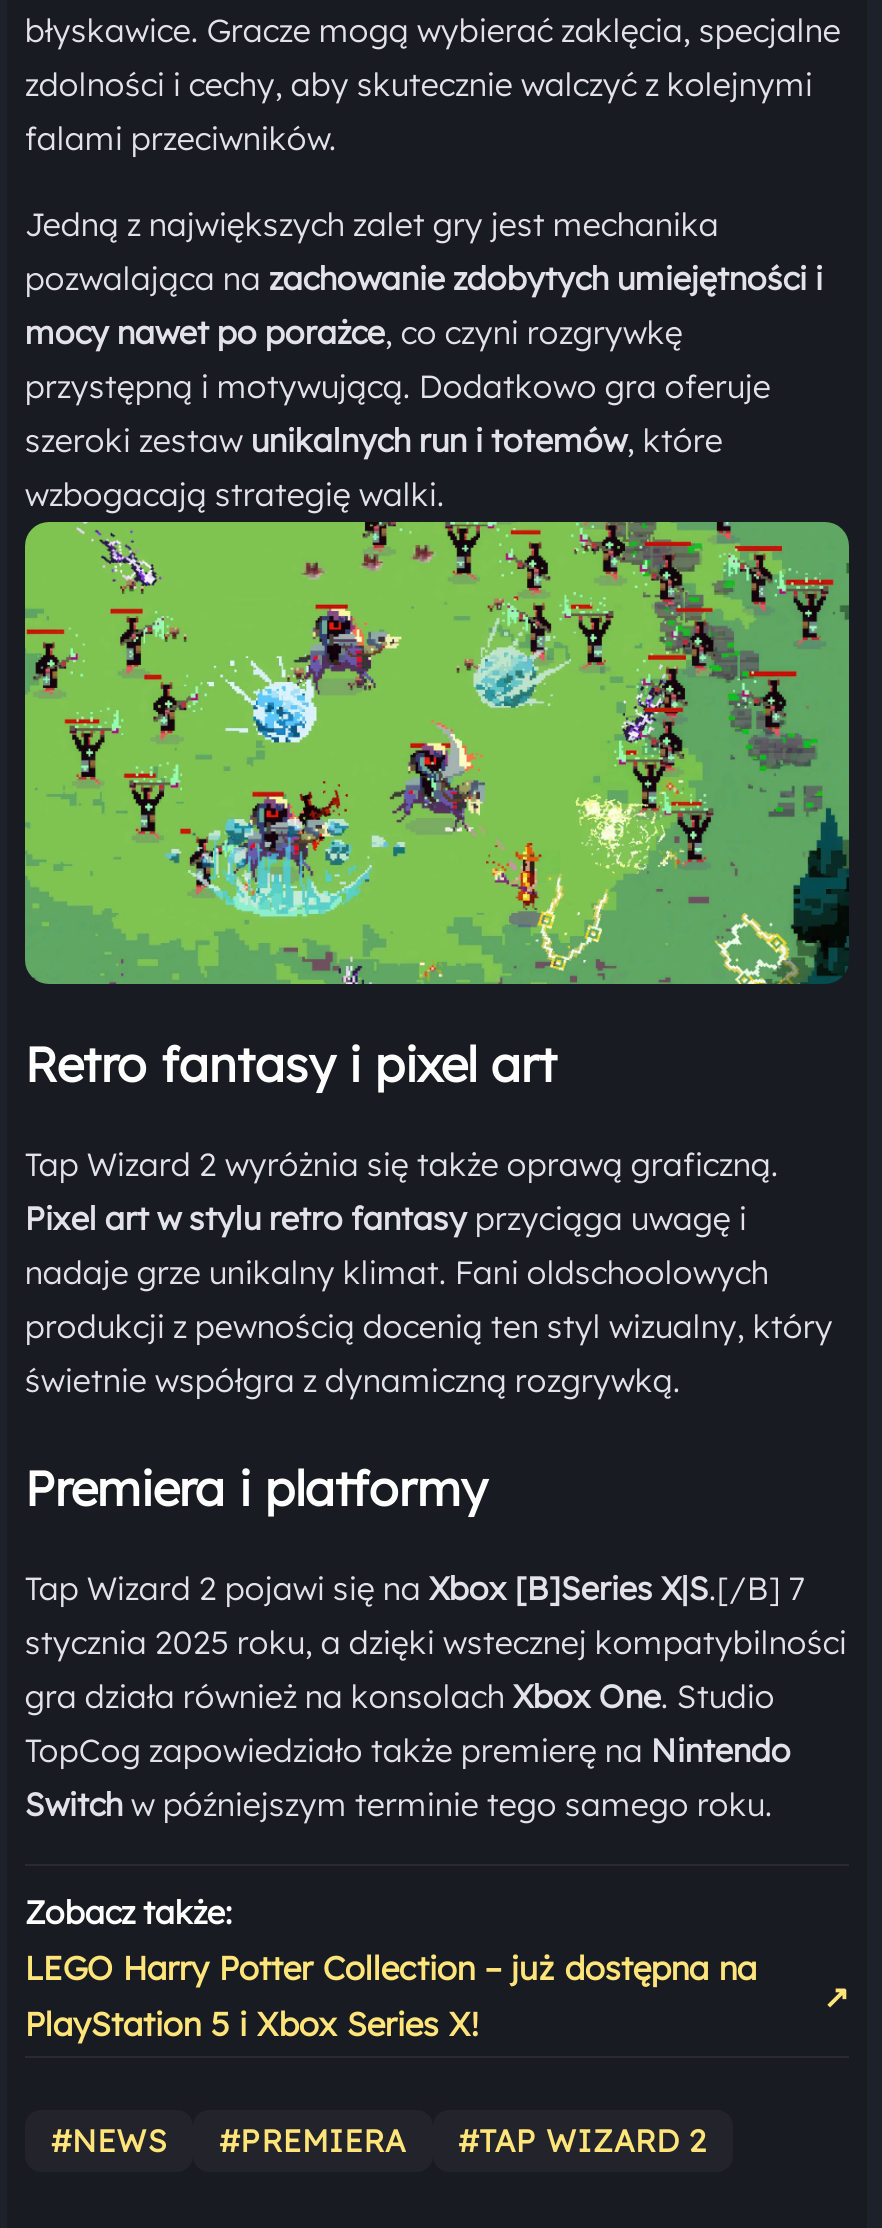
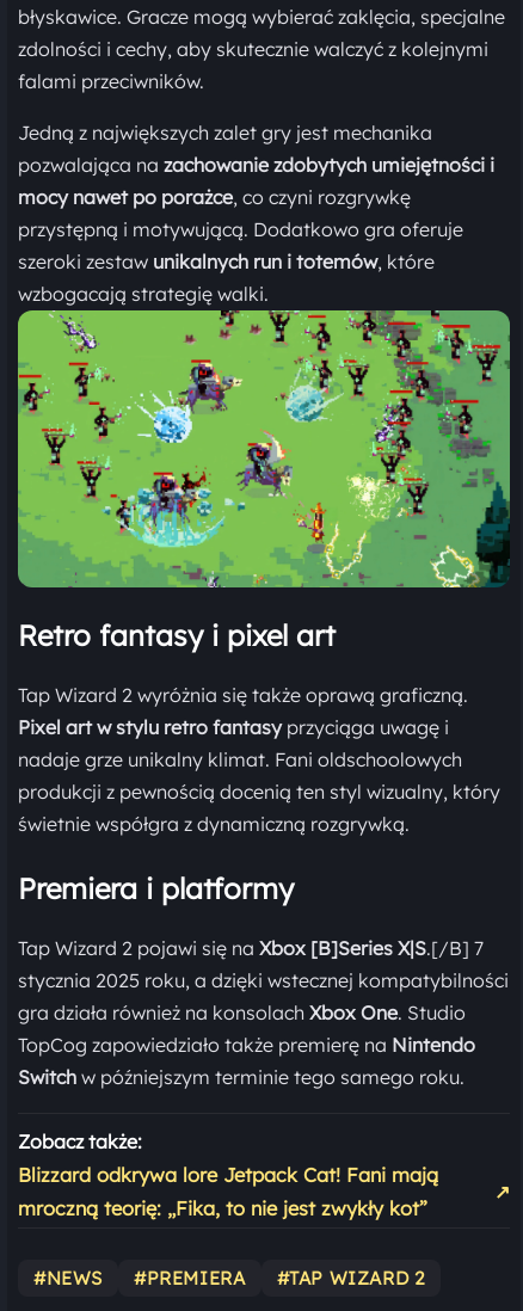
- LEGO Harry Potter Collection – już dostępna na
- PlayStation 5 i Xbox Series X!
+ Blizzard odkrywa lore Jetpack Cat! Fani mają
+ mroczną teorię: „Fika, to nie jest zwykły kot”
